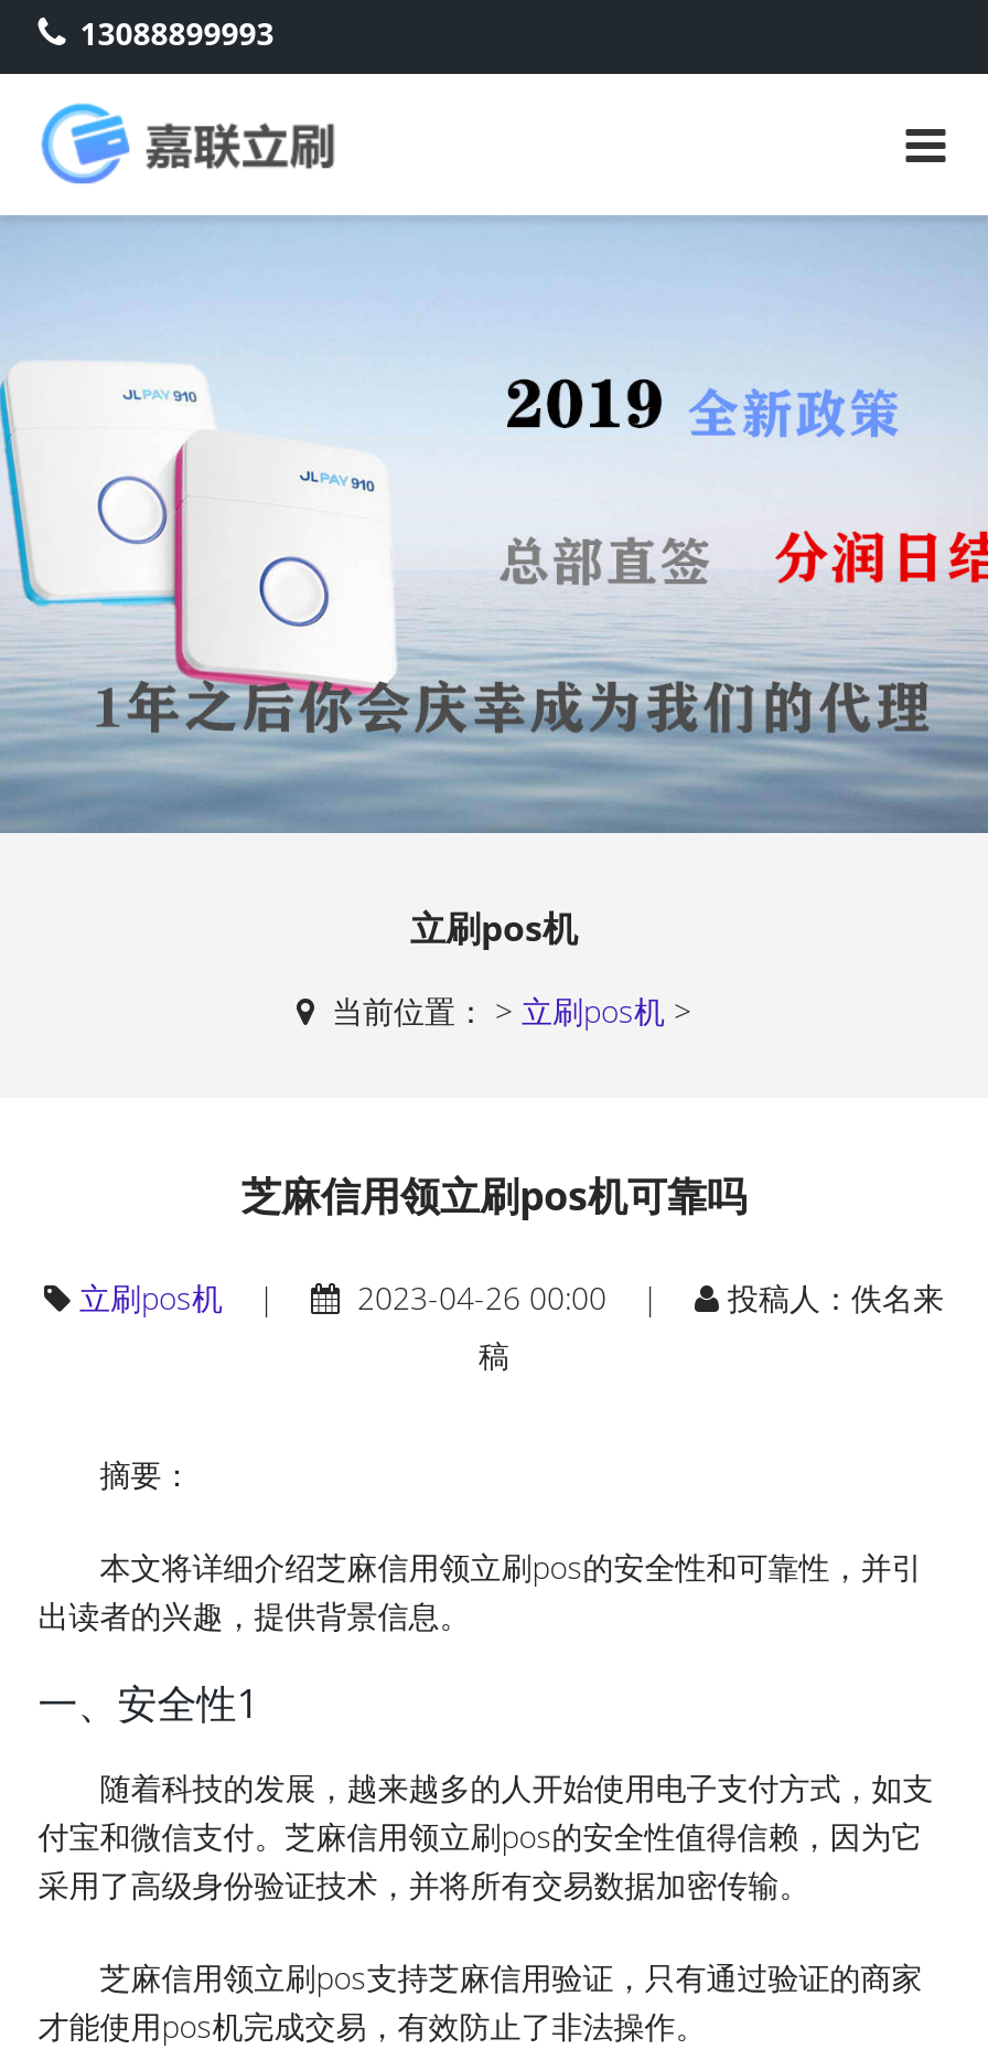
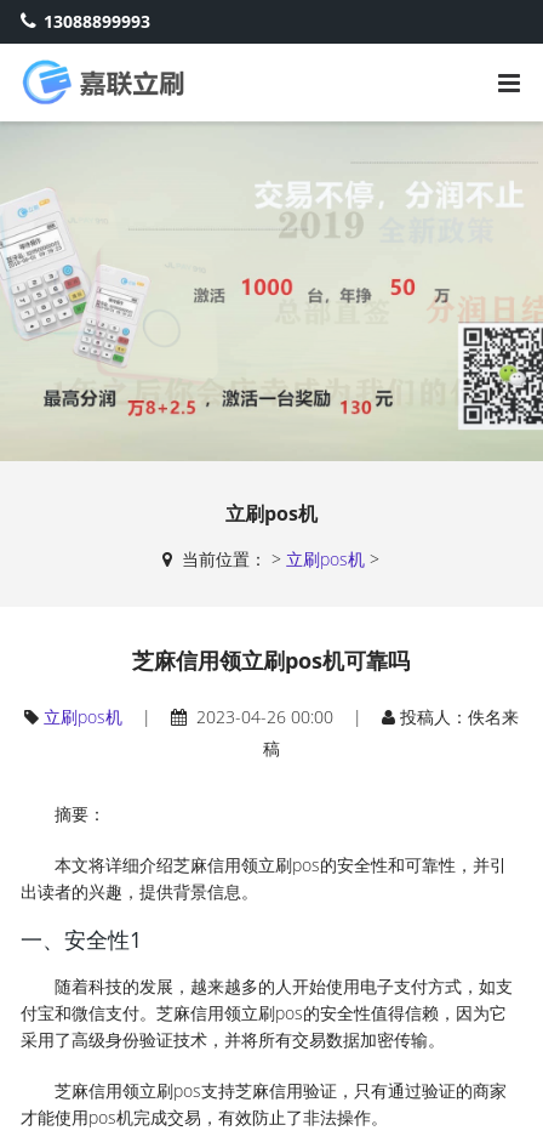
- [image]
+ [image]
